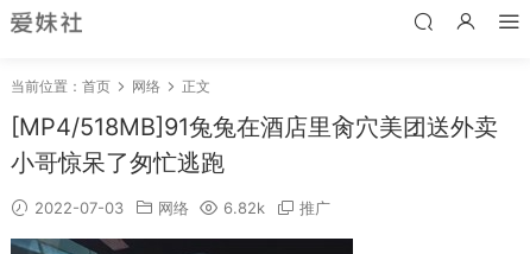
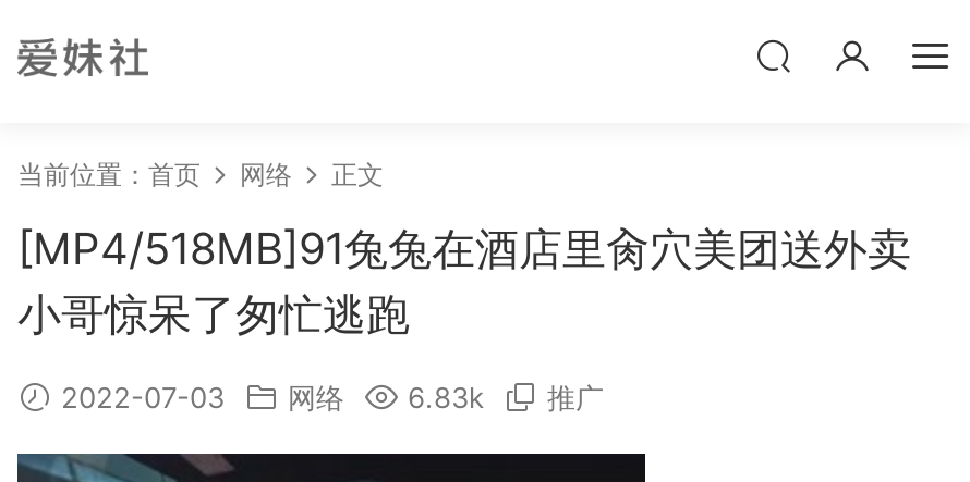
- 2022-07-03 网络 6.82k 推广
+ 2022-07-03 网络 6.83k 推广
